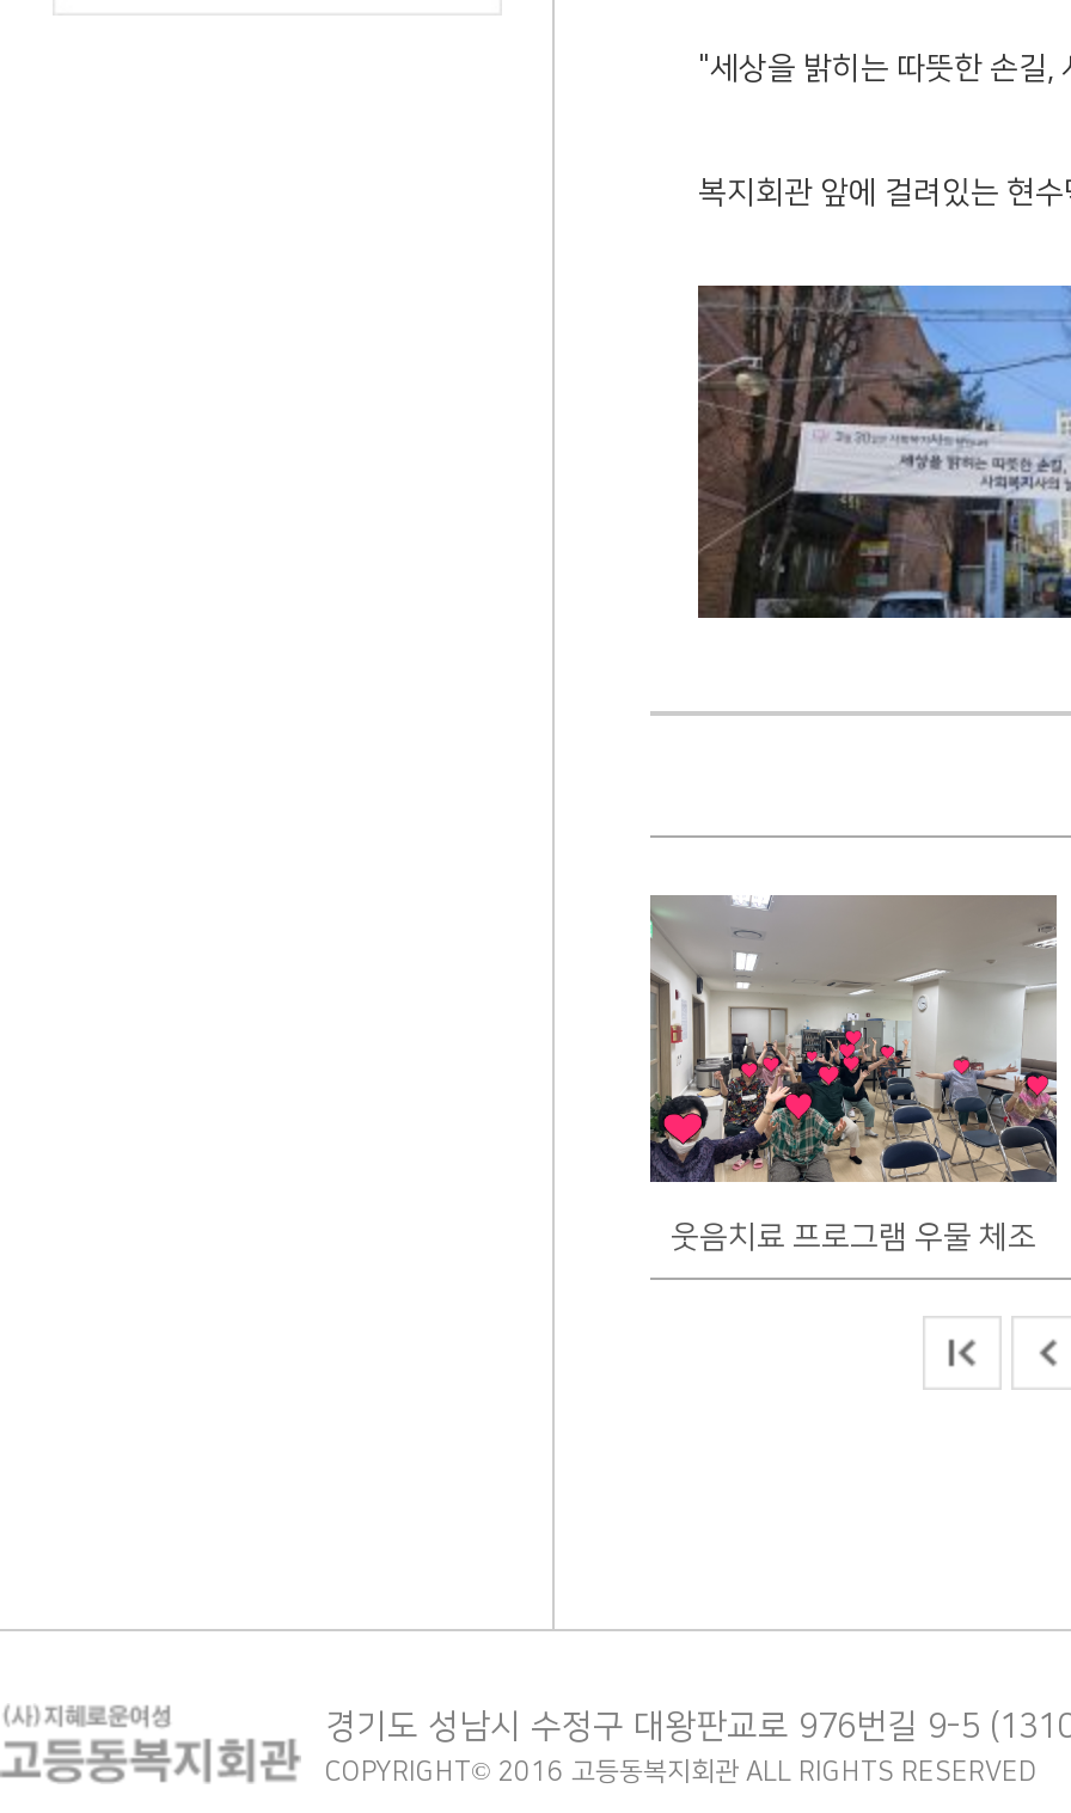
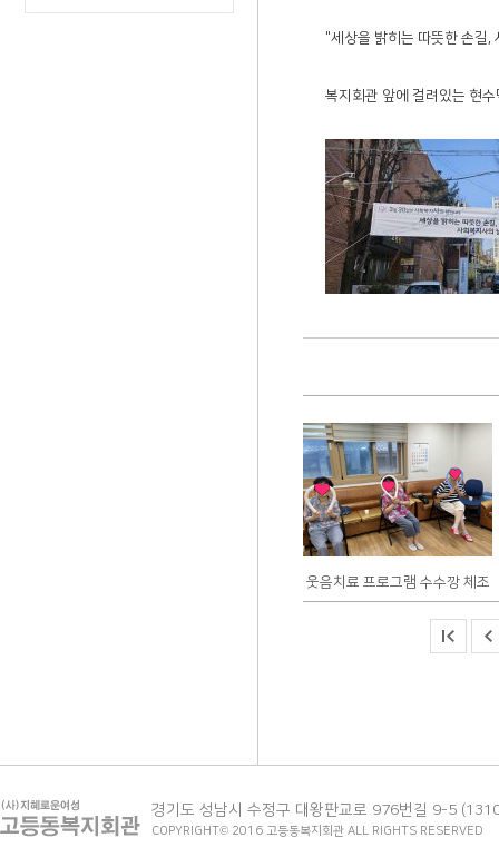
- [image]
- 웃음치료 프로그램 우물 체조
+ [image]
+ 웃음치료 프로그램 수수깡 체조
